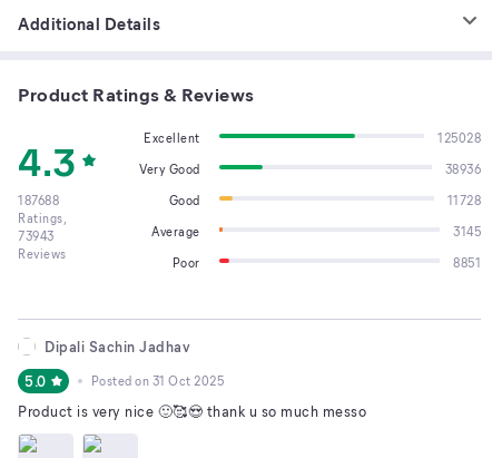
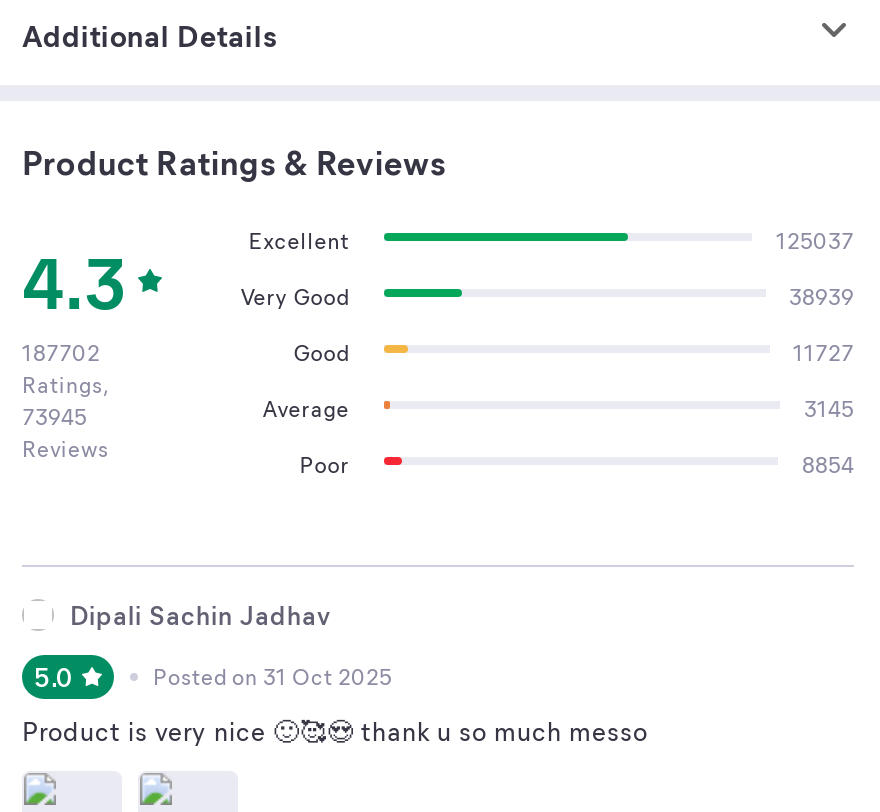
- 125028
+ 125037

- 38936
+ 38939

- 187688
+ 187702

- 11728
+ 11727

- 73943
+ 73945

- 8851
+ 8854
